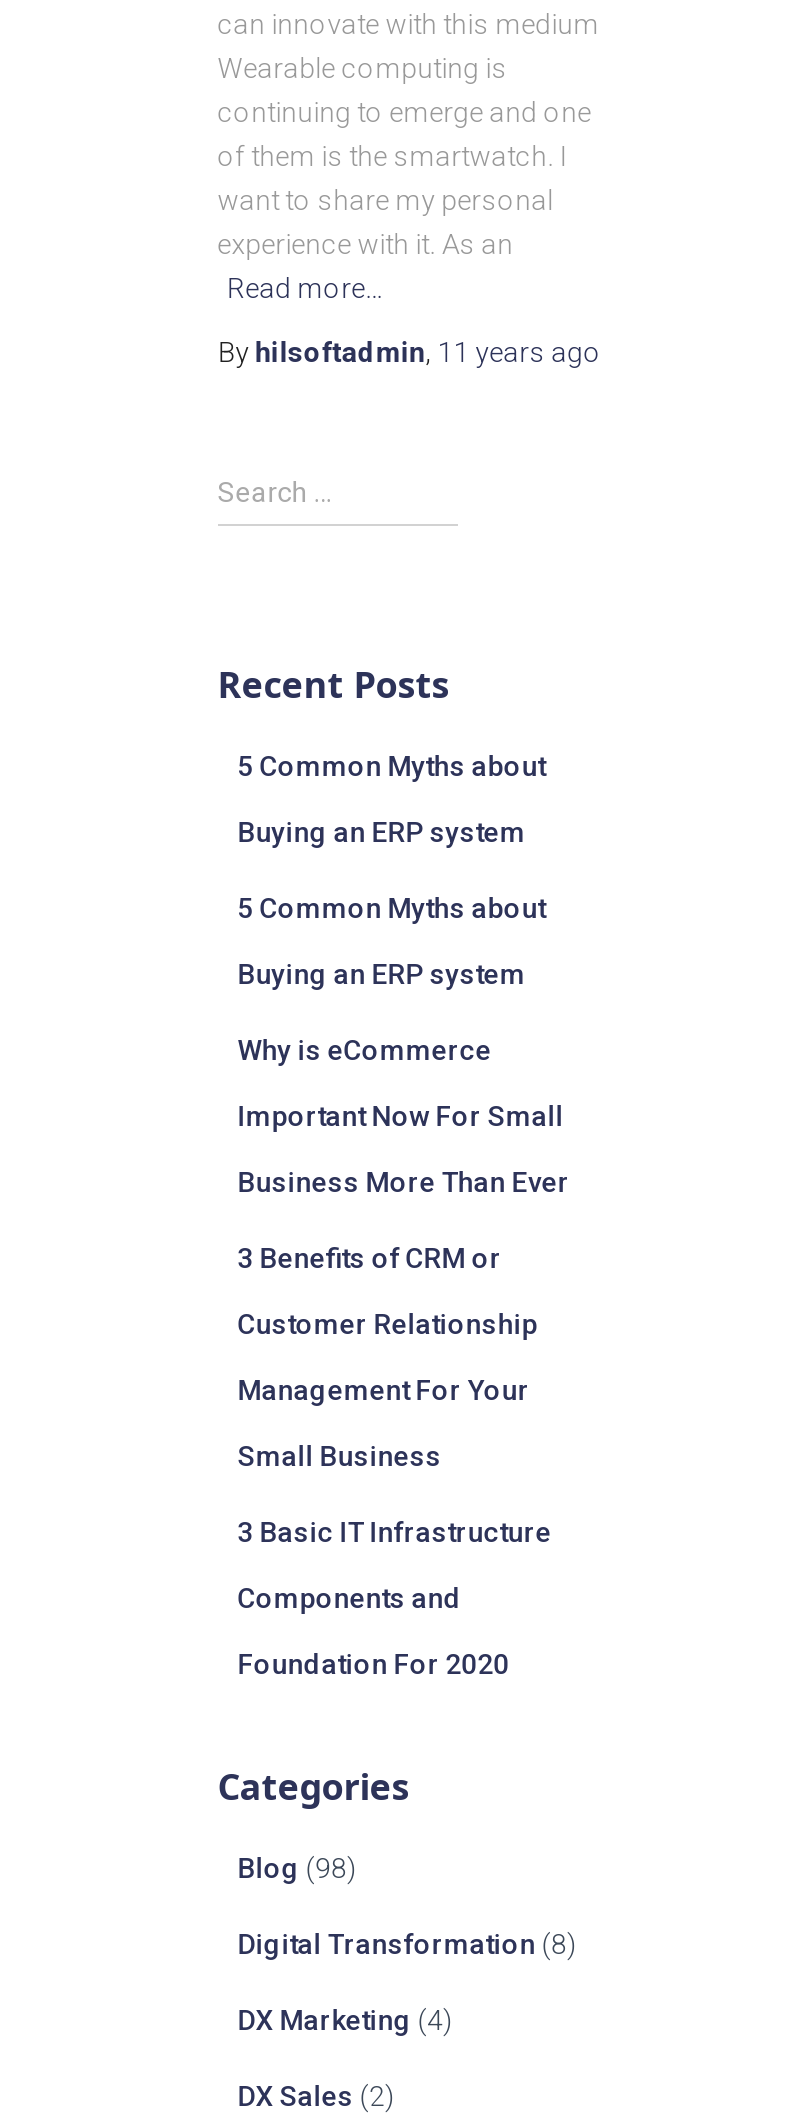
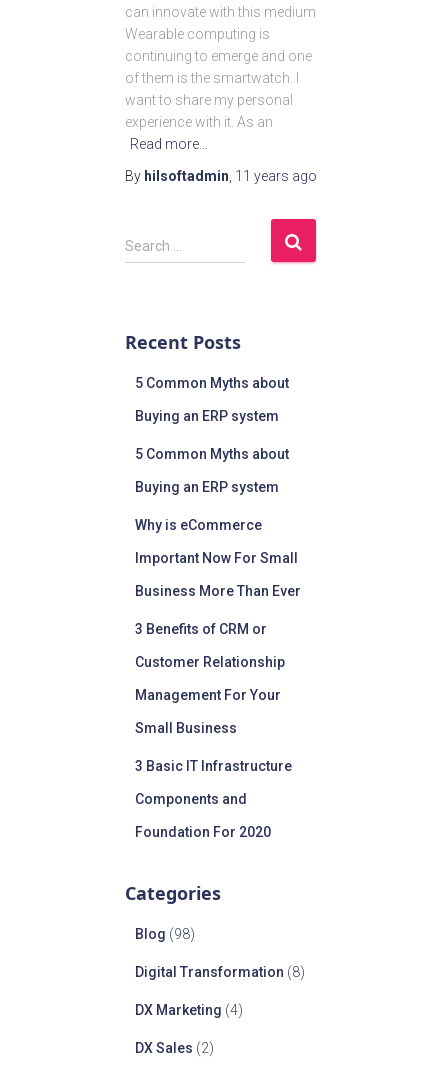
+ [image]
